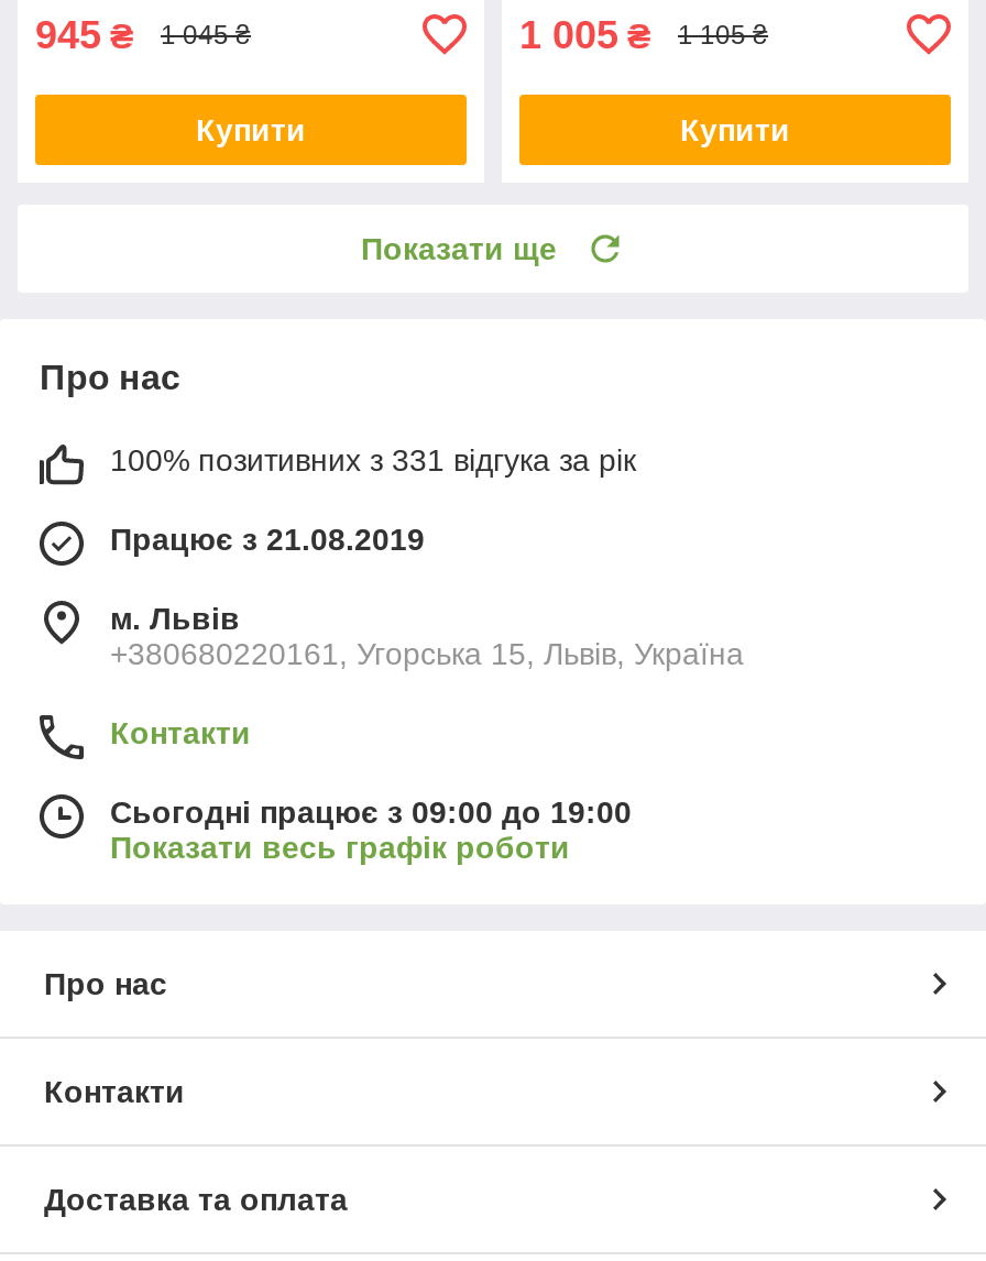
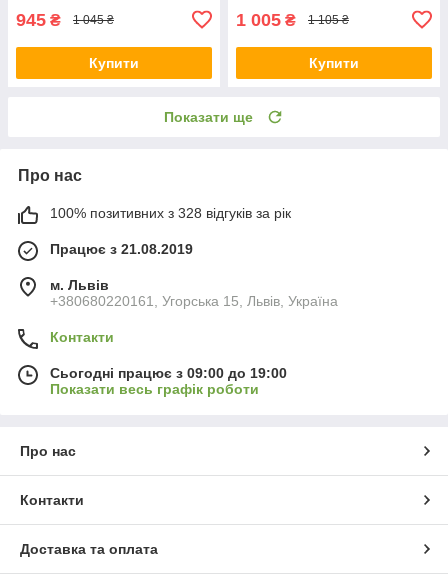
- 100% позитивних з 331 відгука за рік
+ 100% позитивних з 328 відгуків за рік
